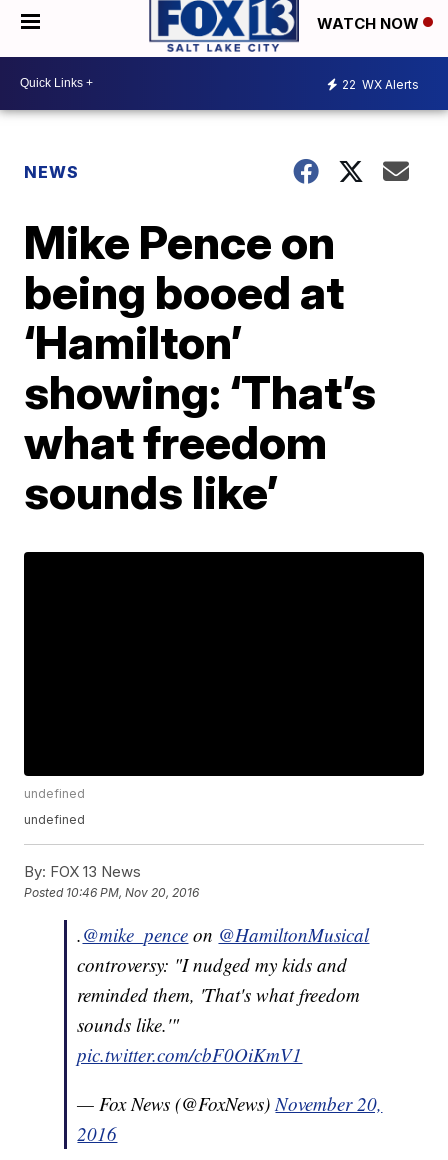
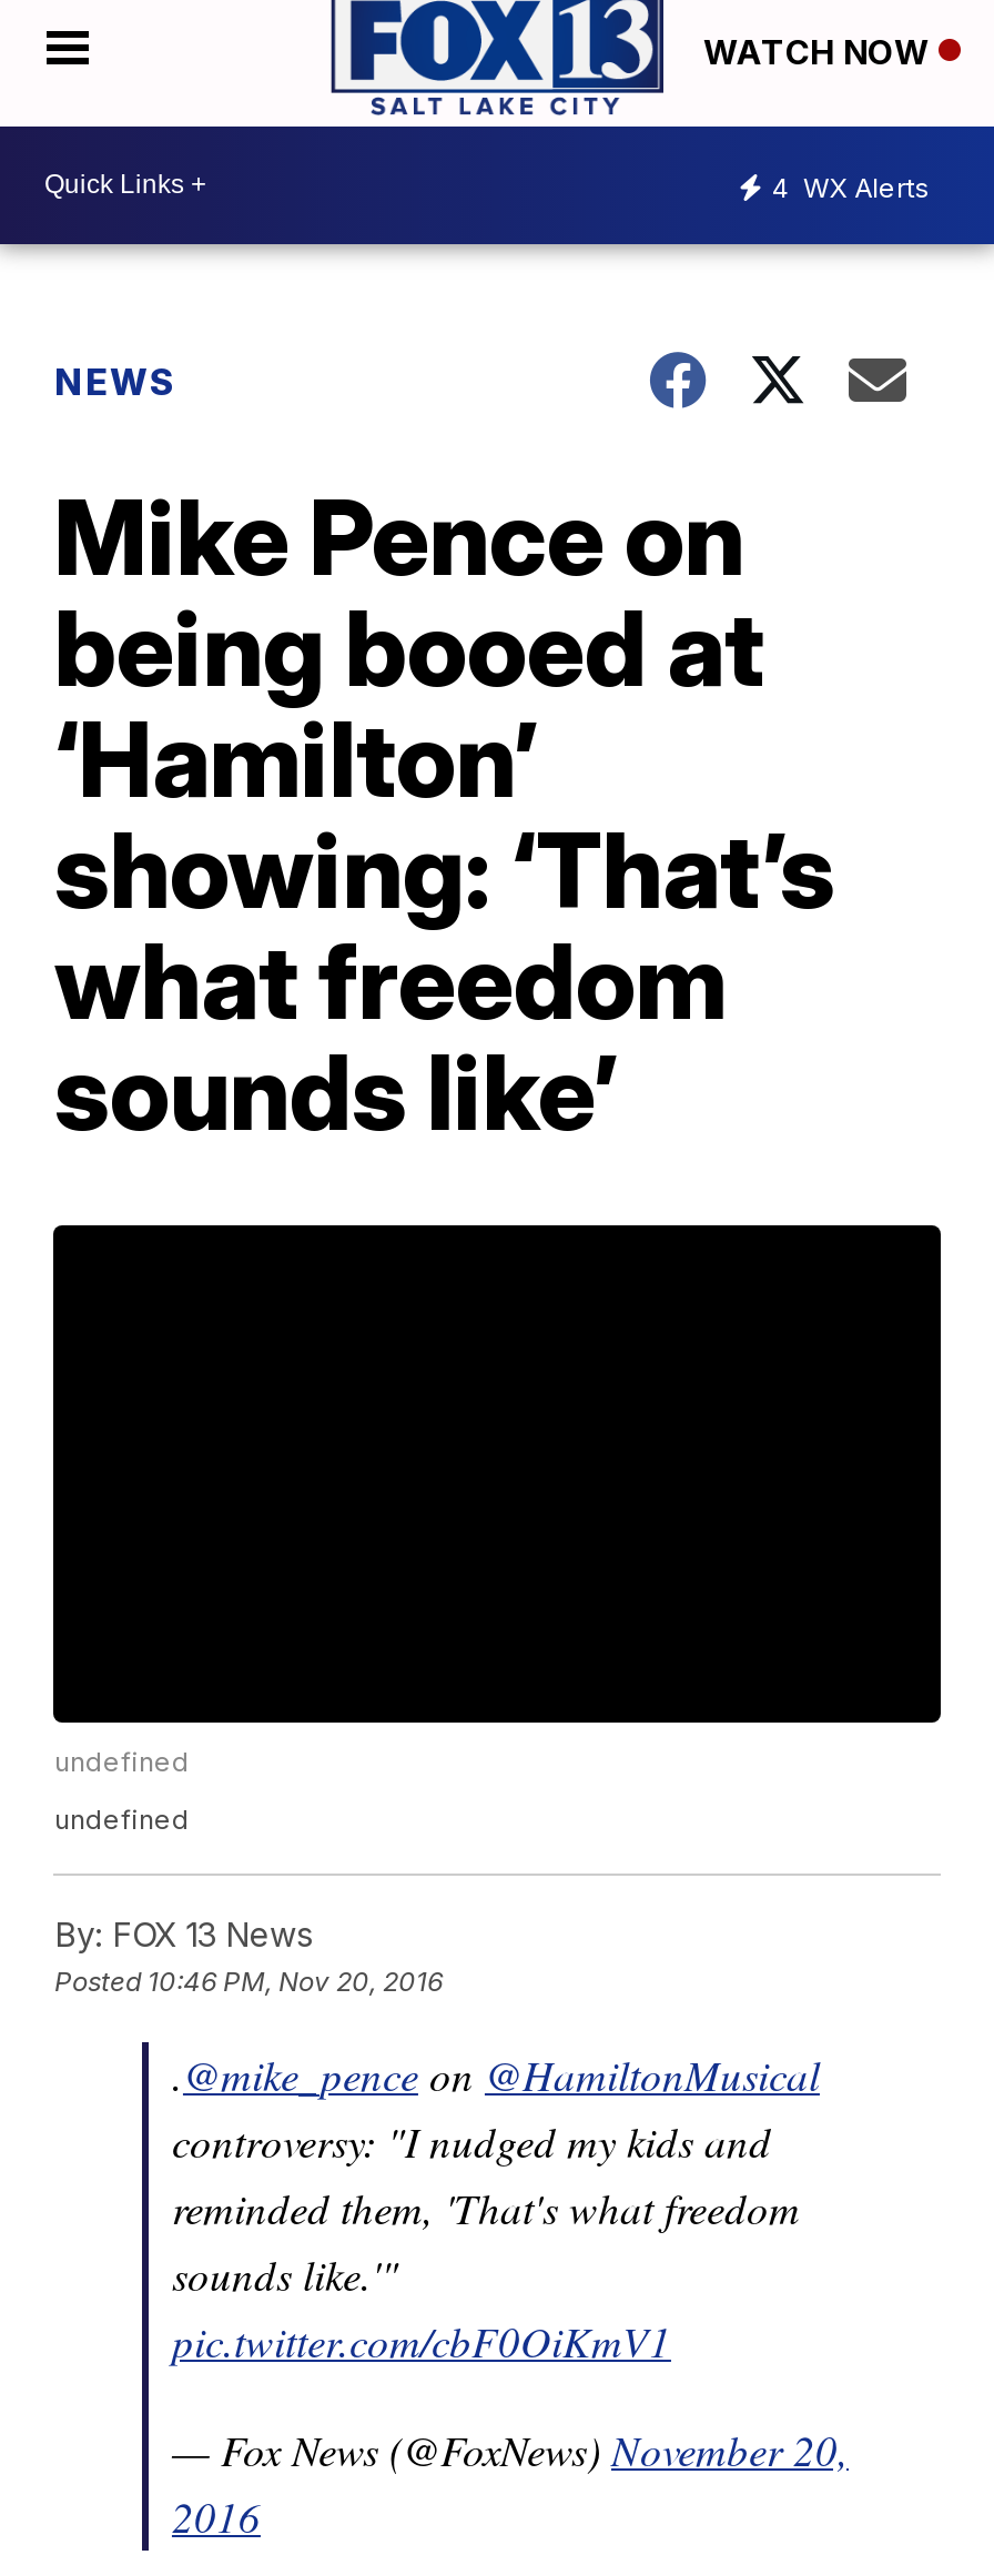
- 22 WX Alerts
+ 4 WX Alerts
